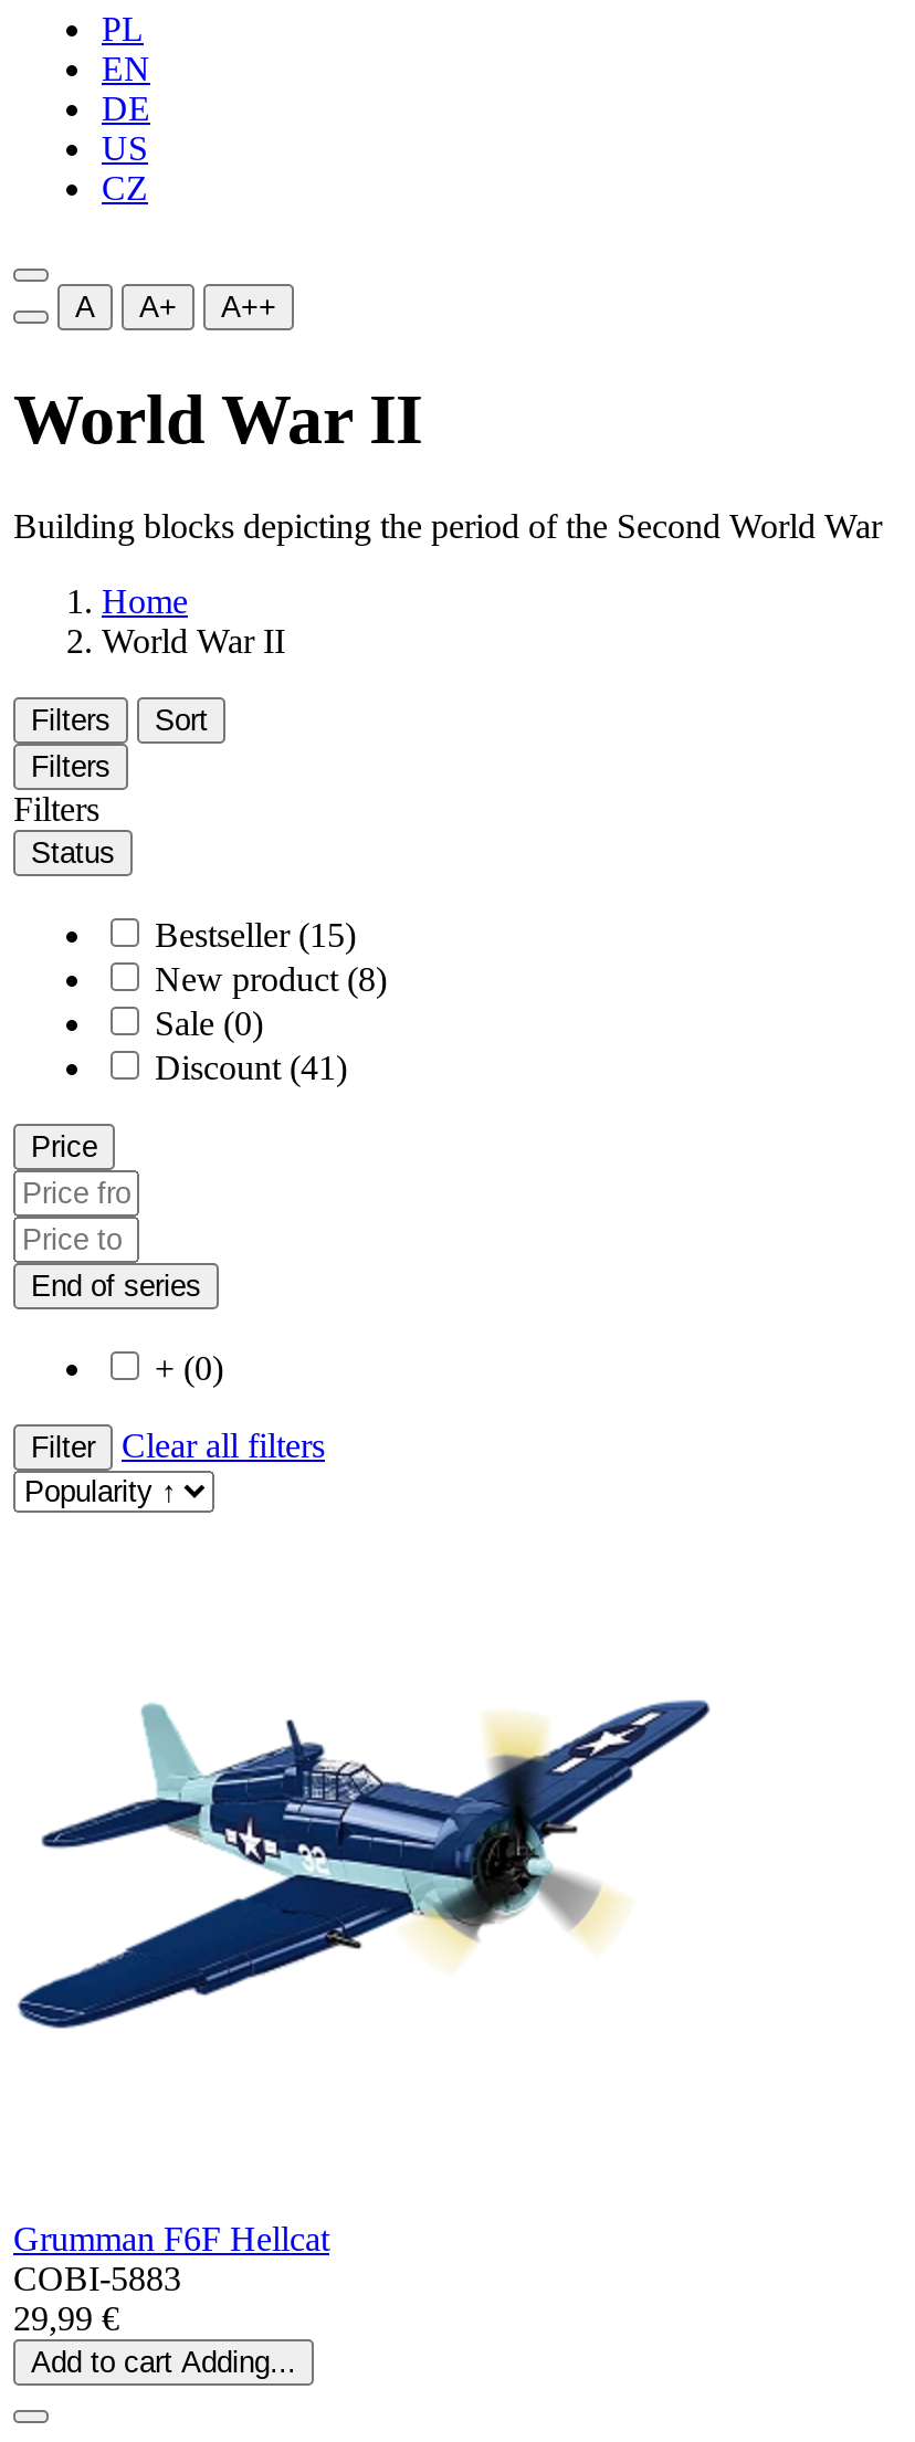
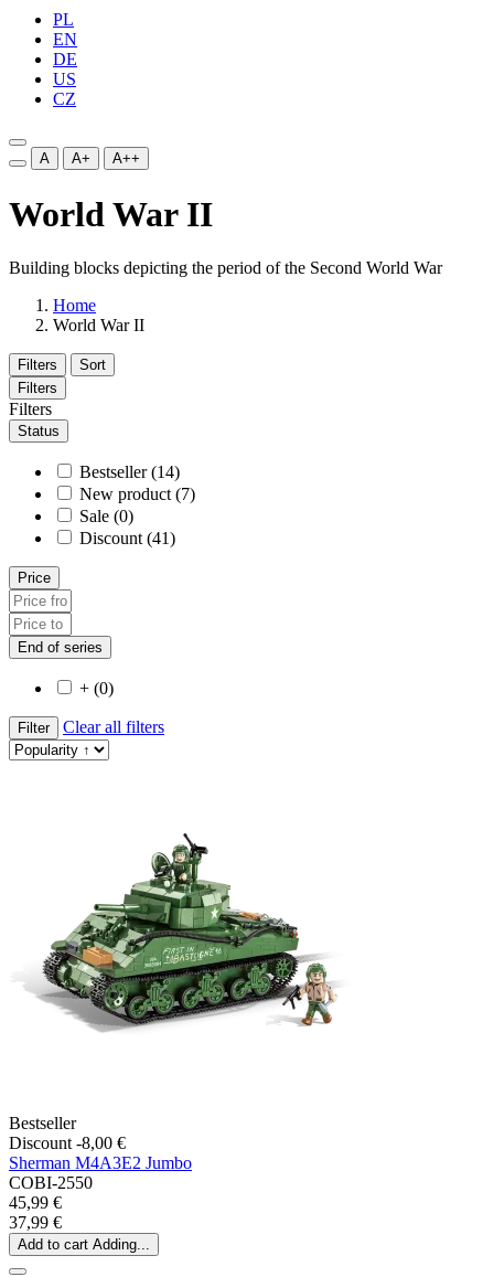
- Bestseller (15)
+ Bestseller (14)

- New product (8)
+ New product (7)

- [image]
+ [image]

- Grumman F6F Hellcat
- COBI-5883
- 29,99 €
+ Bestseller
+ Discount -8,00 €
+ Sherman M4A3E2 Jumbo
+ COBI-2550
+ 45,99 €
+ 37,99 €
